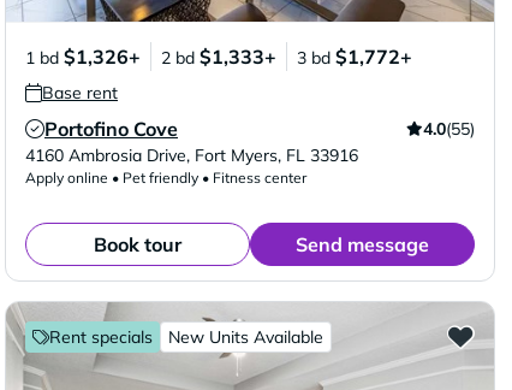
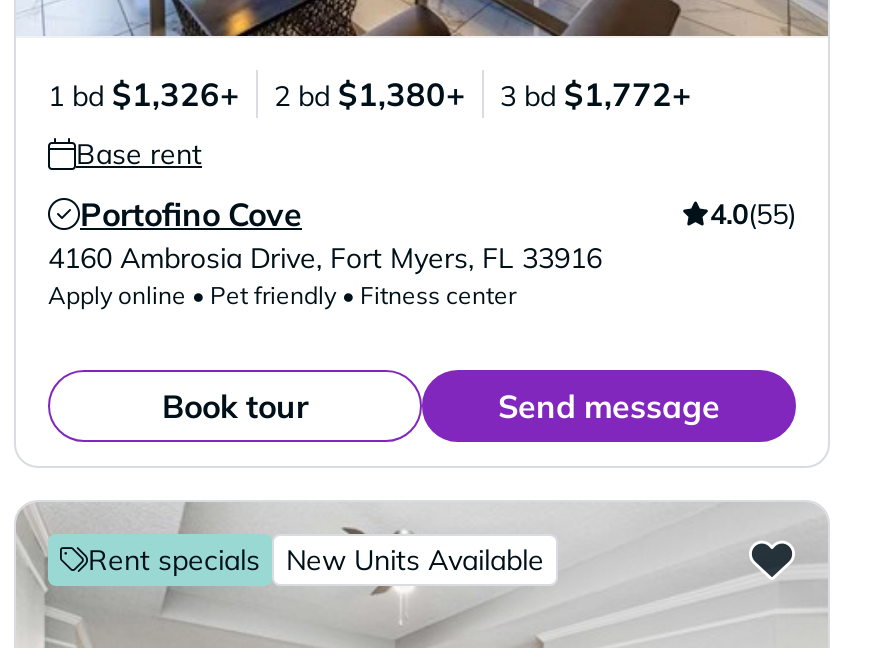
- 1 bd $1,326+ 2 bd $1,333+ 3 bd $1,772+
+ 1 bd $1,326+ 2 bd $1,380+ 3 bd $1,772+
